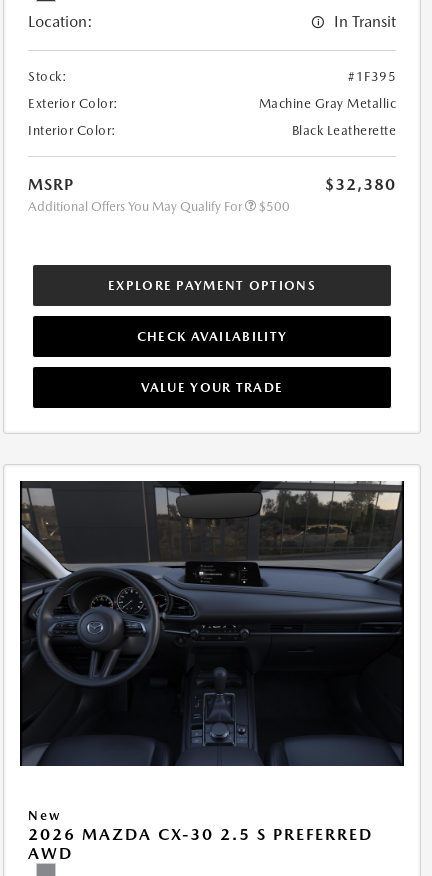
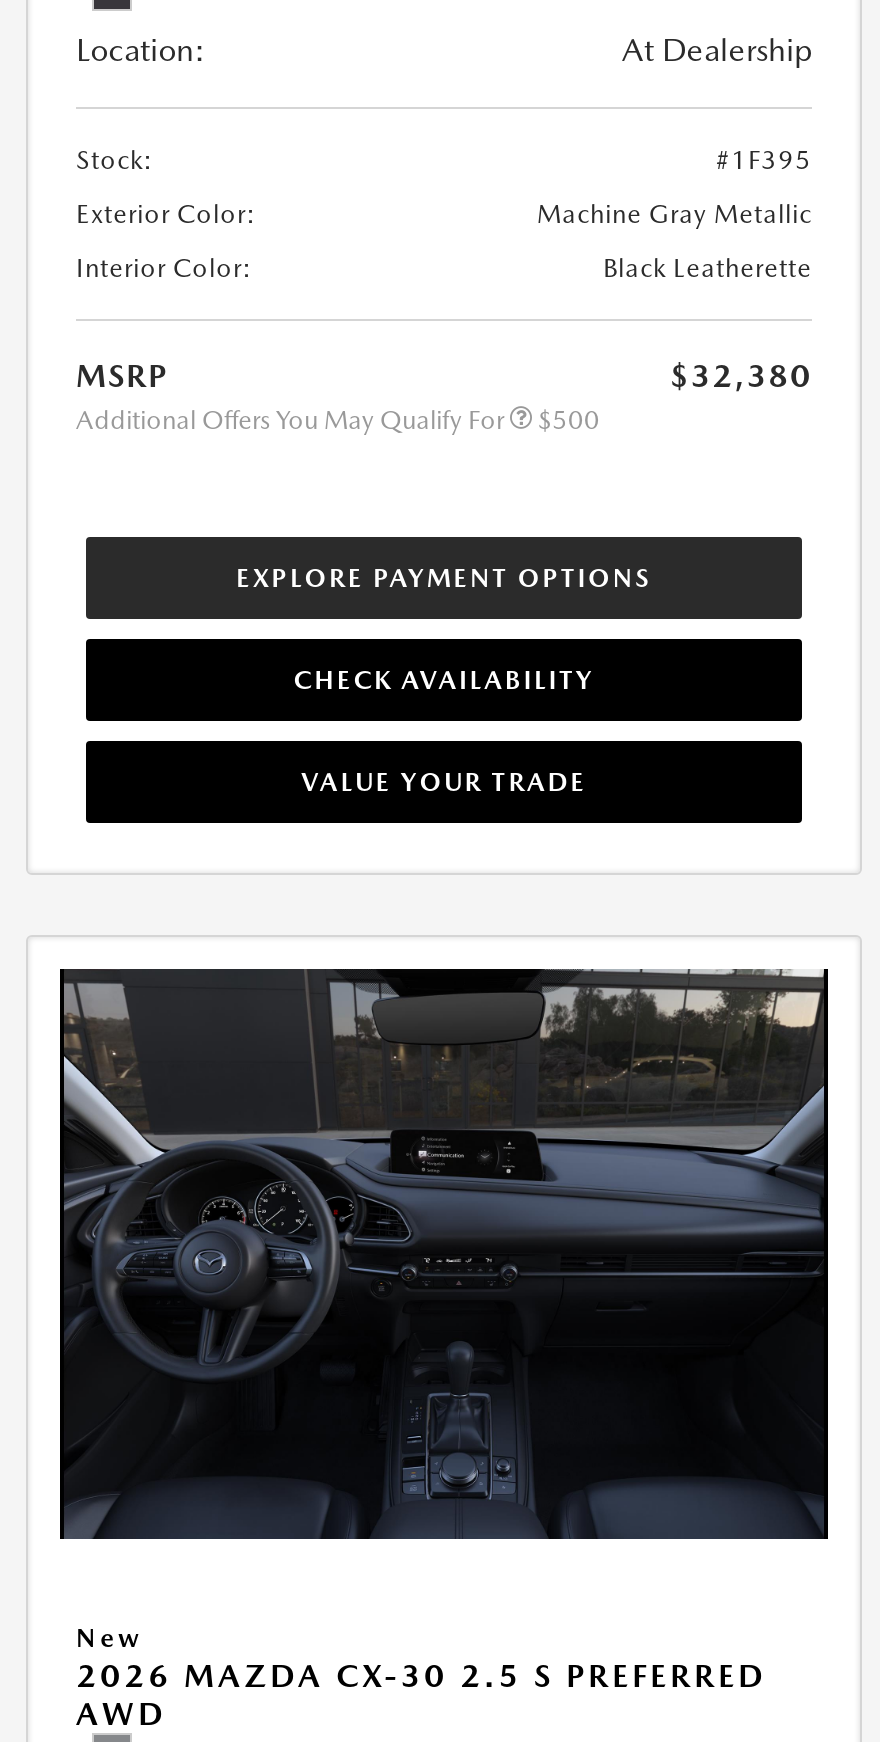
- In Transit
+ At Dealership
